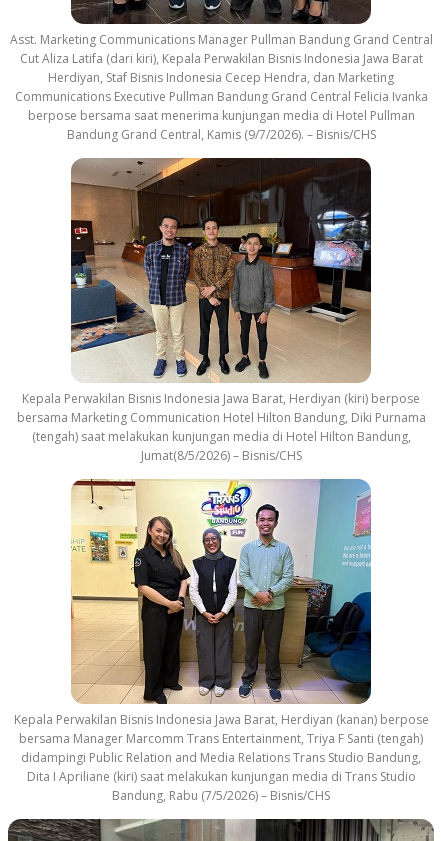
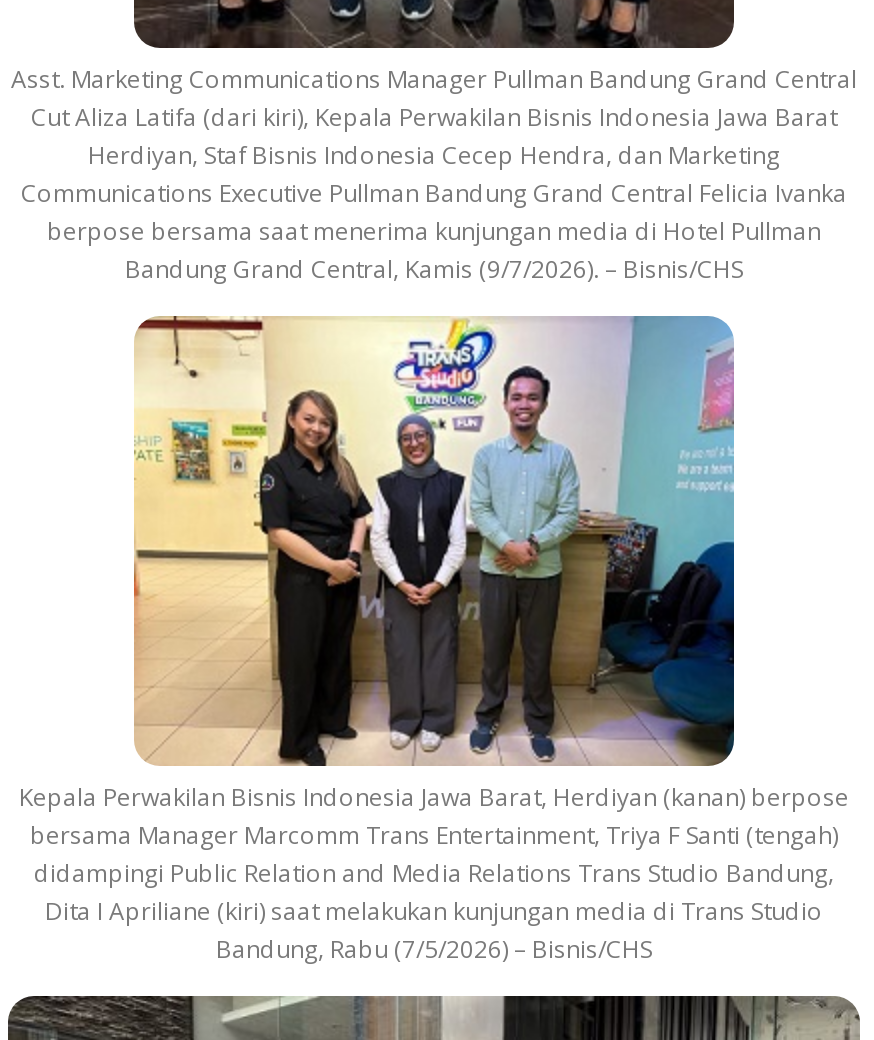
- [image]
- Kepala Perwakilan Bisnis Indonesia Jawa Barat, Herdiyan (kiri) berpose
- bersama Marketing Communication Hotel Hilton Bandung, Diki Purnama
- (tengah) saat melakukan kunjungan media di Hotel Hilton Bandung,
- Jumat(8/5/2026) – Bisnis/CHS
